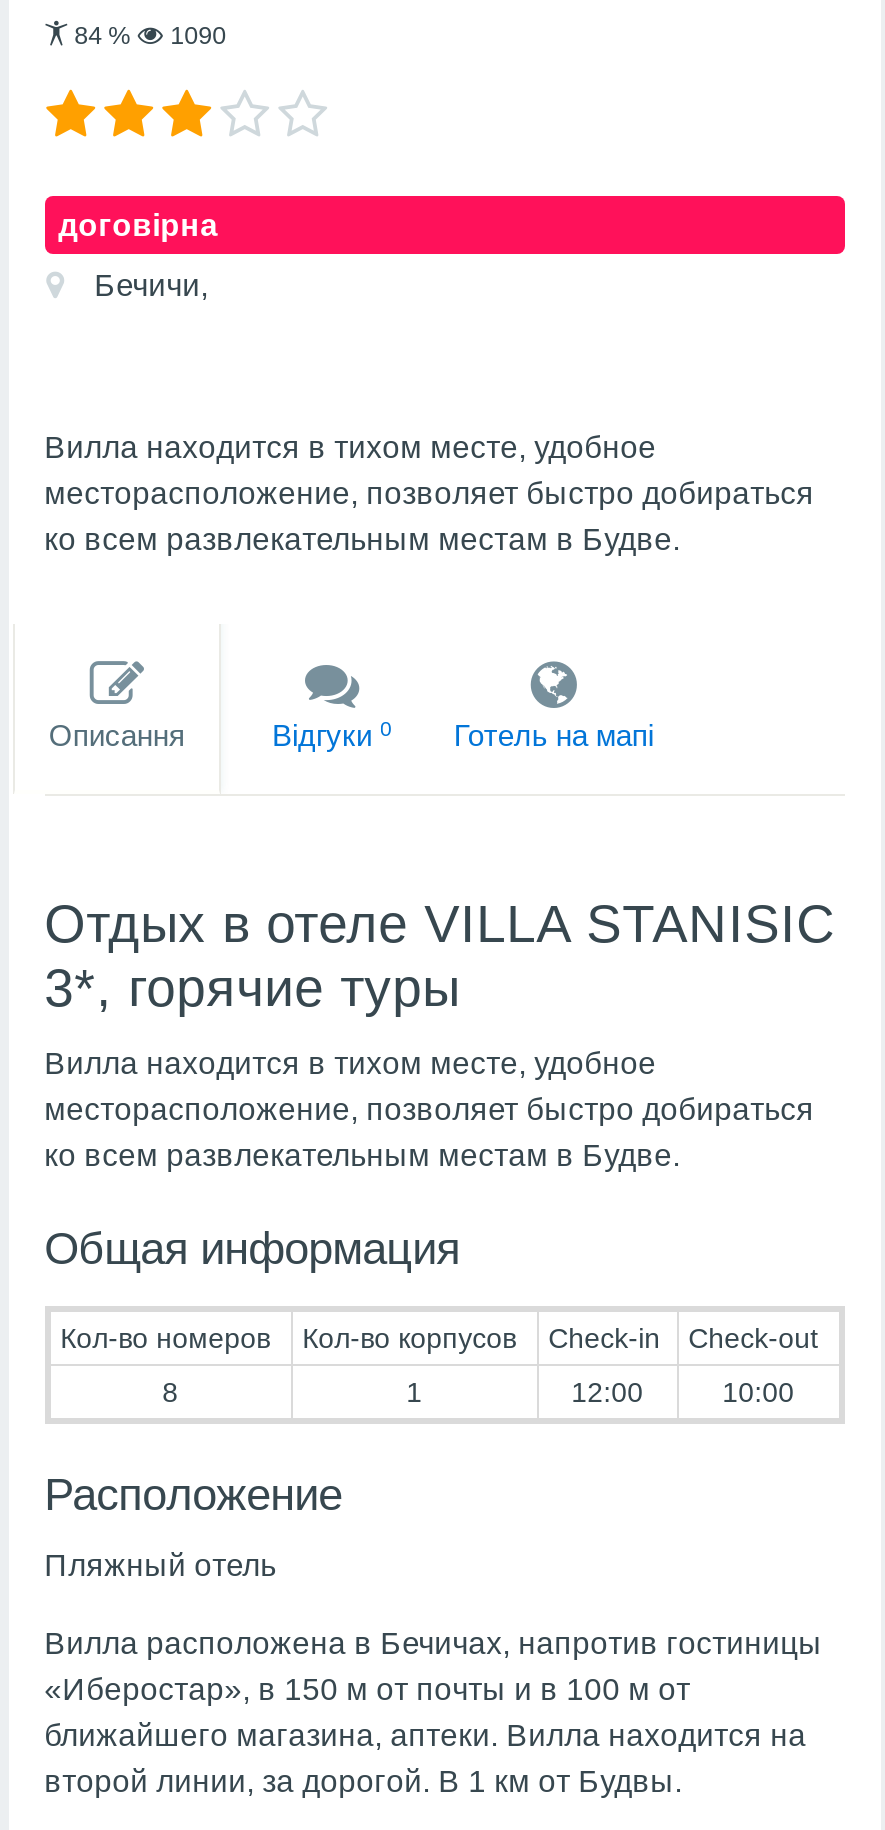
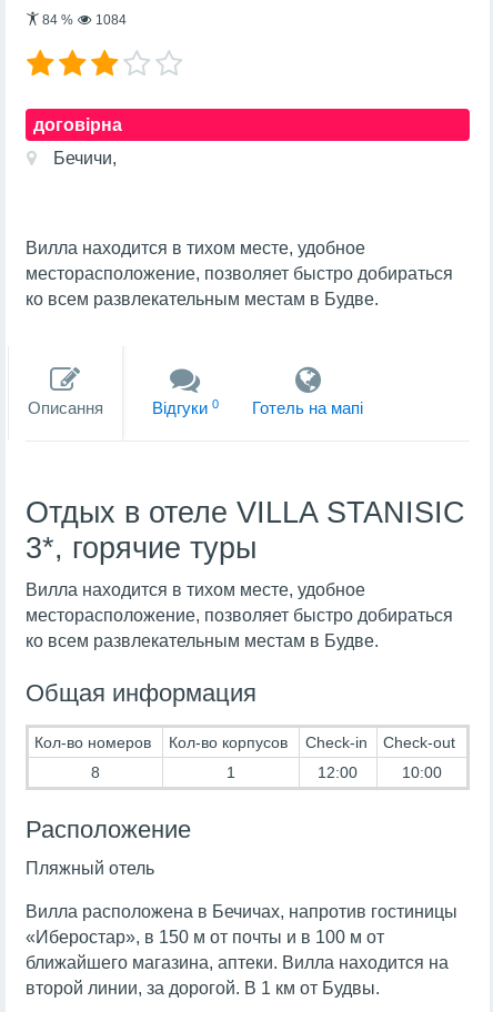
- 84% 1090
+ 84% 1084
